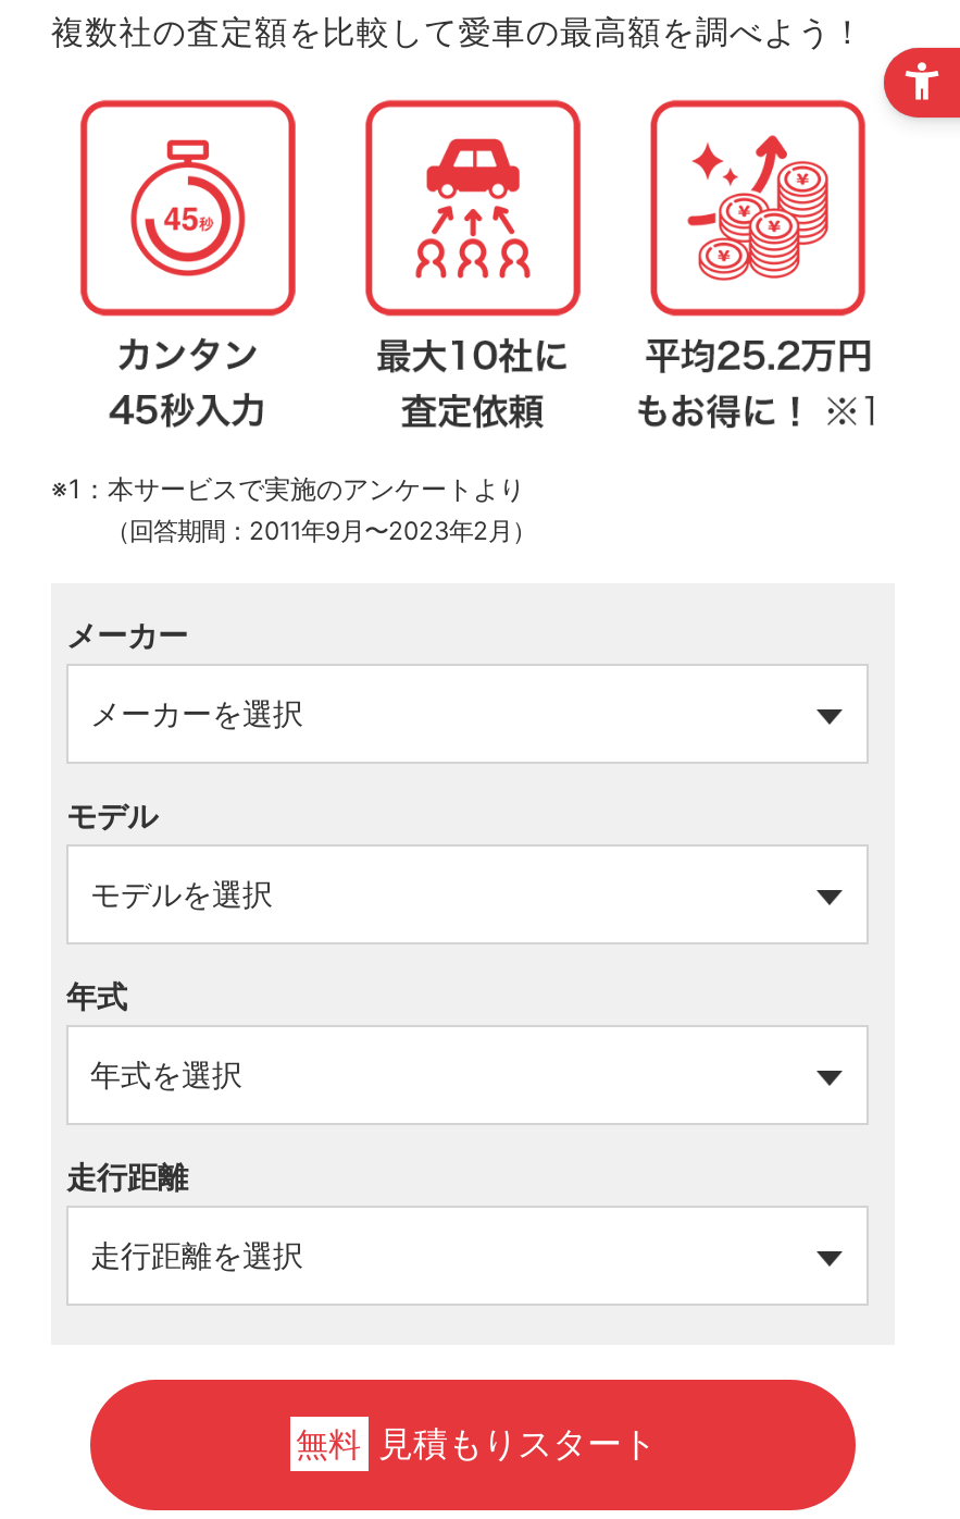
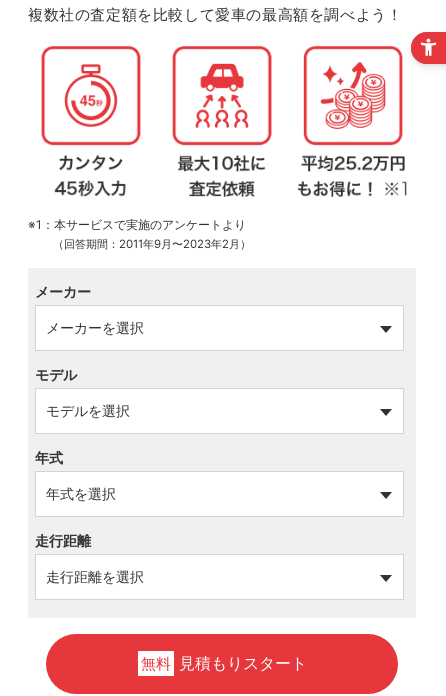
- [image]
+ [image]
